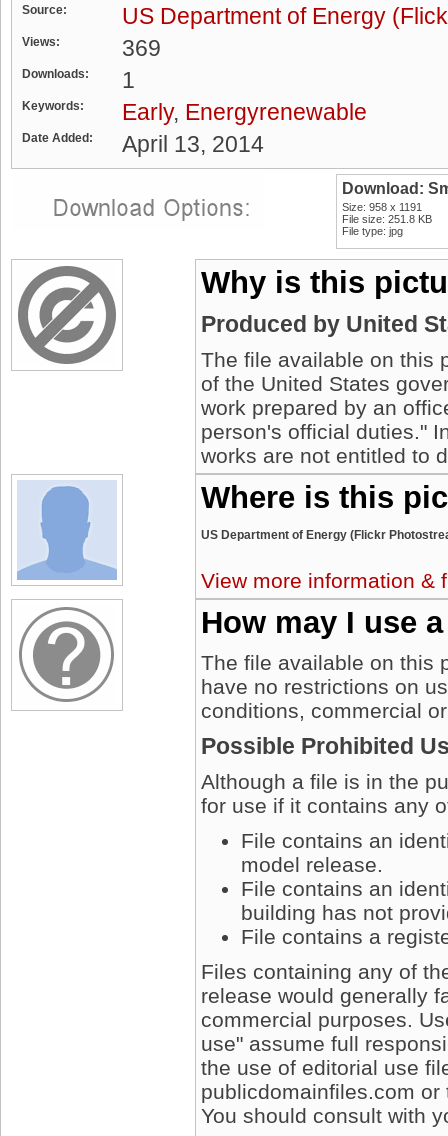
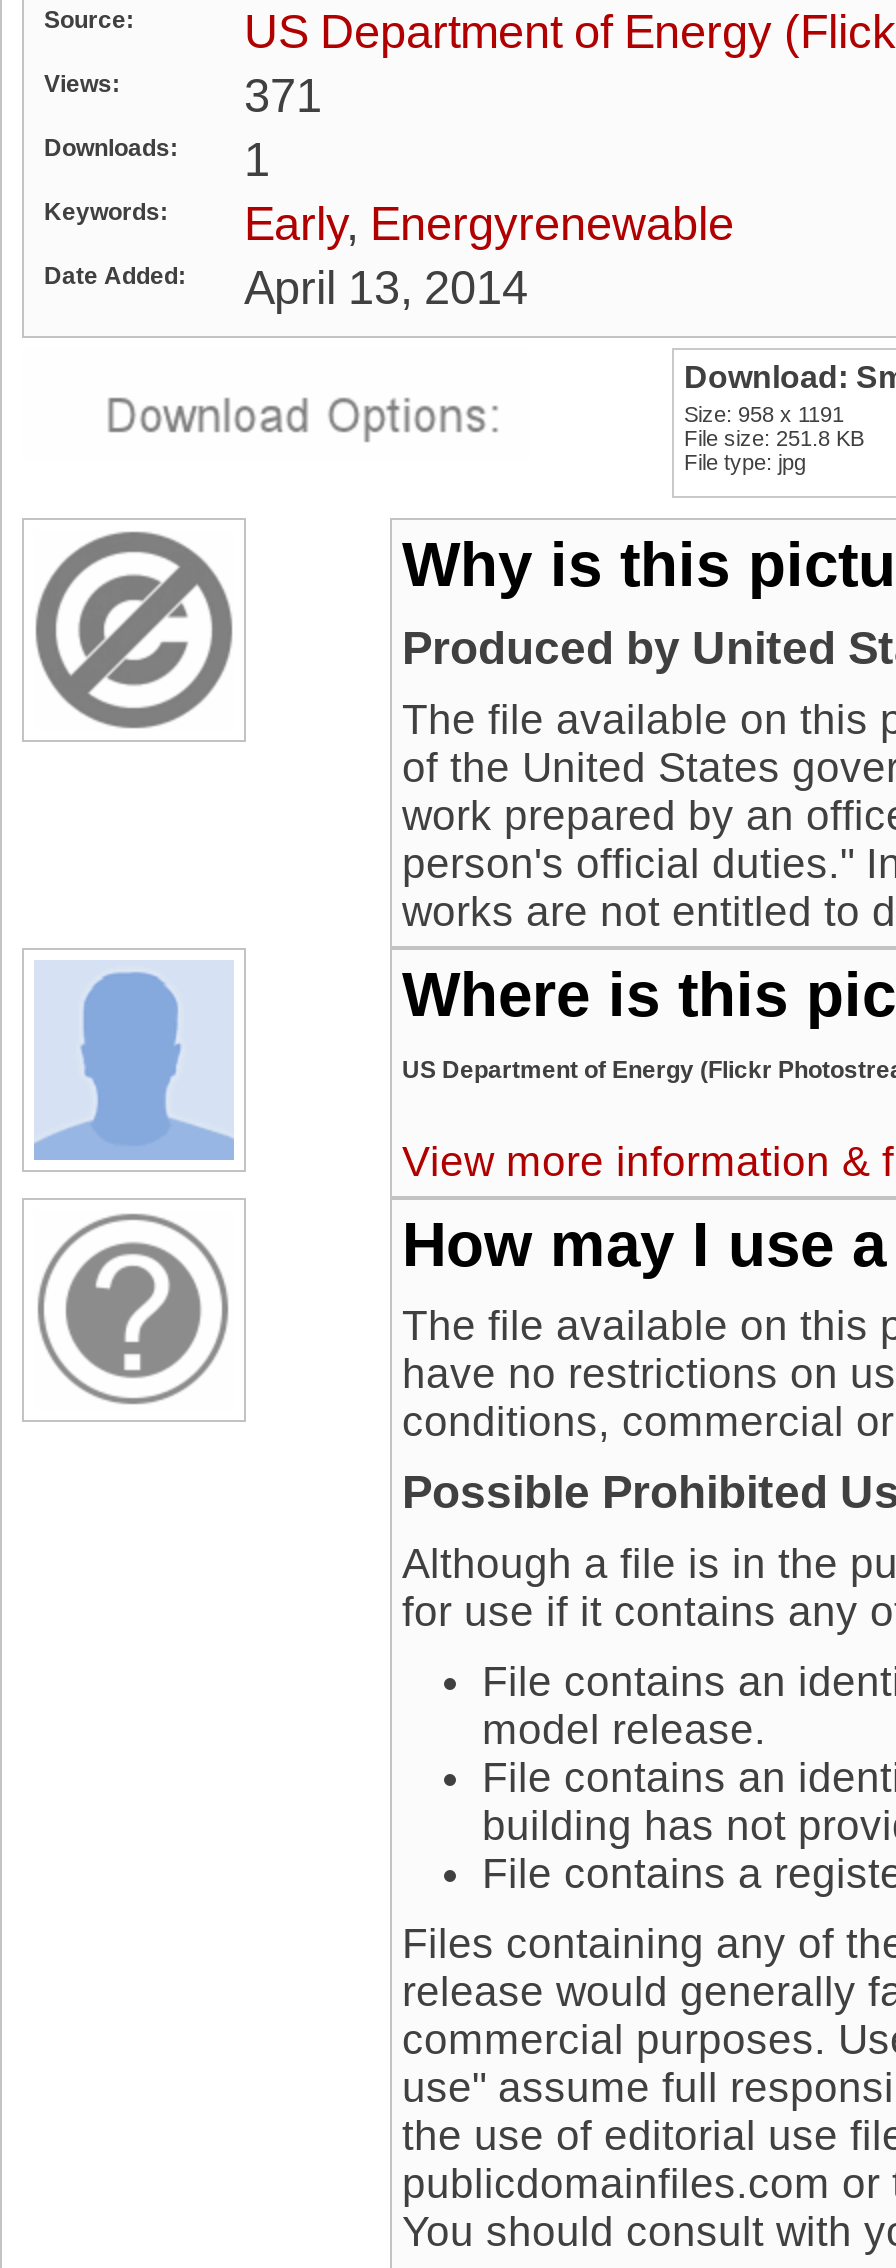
- 369
+ 371
